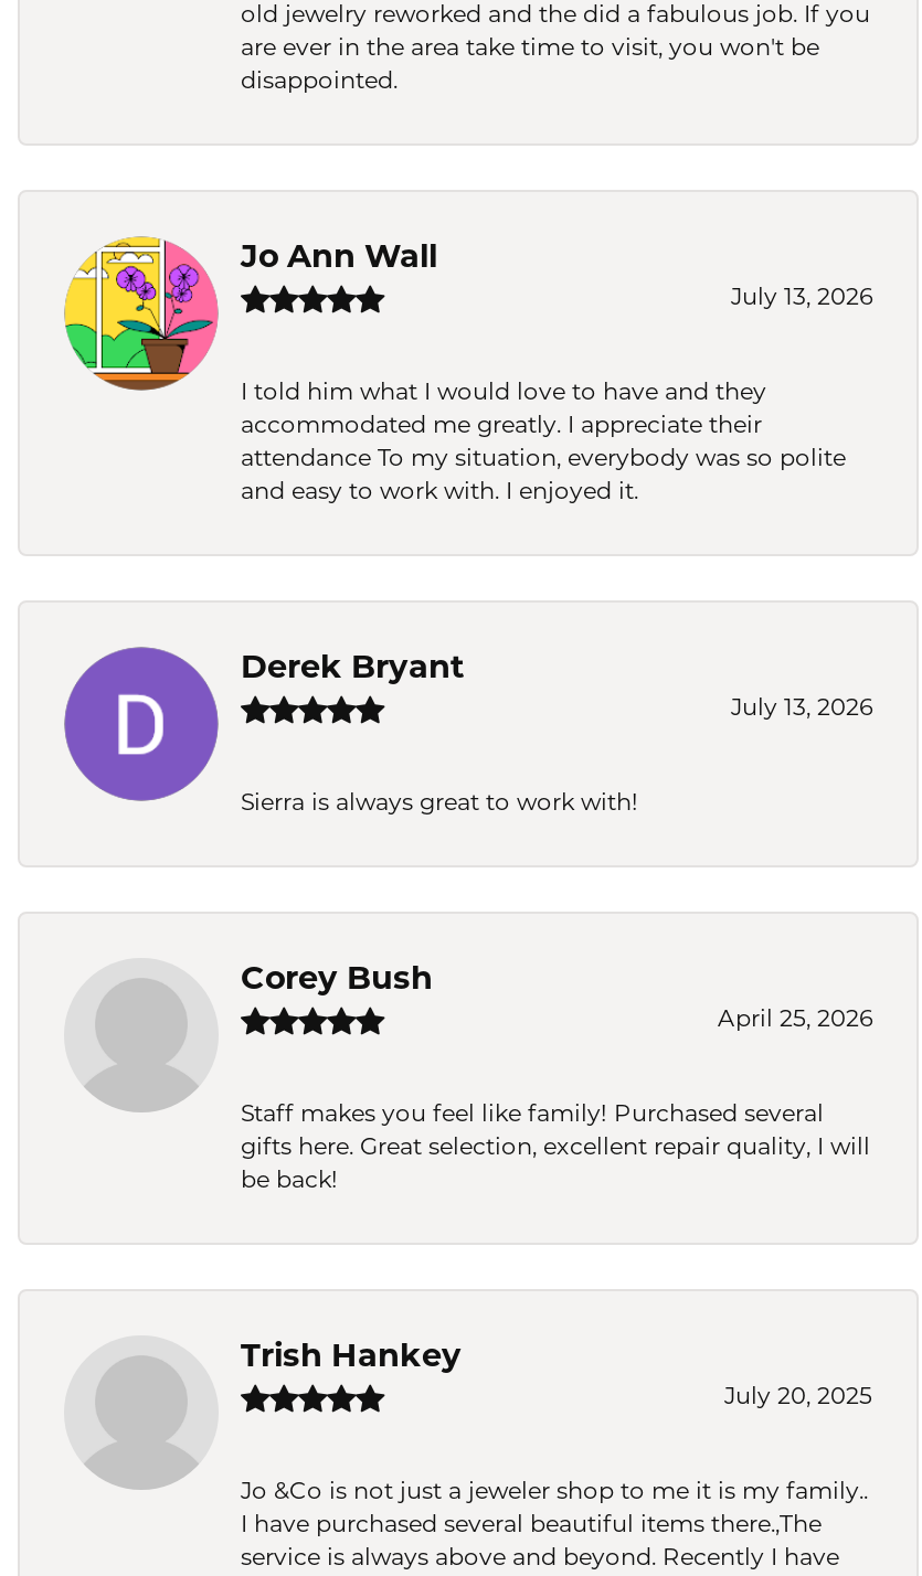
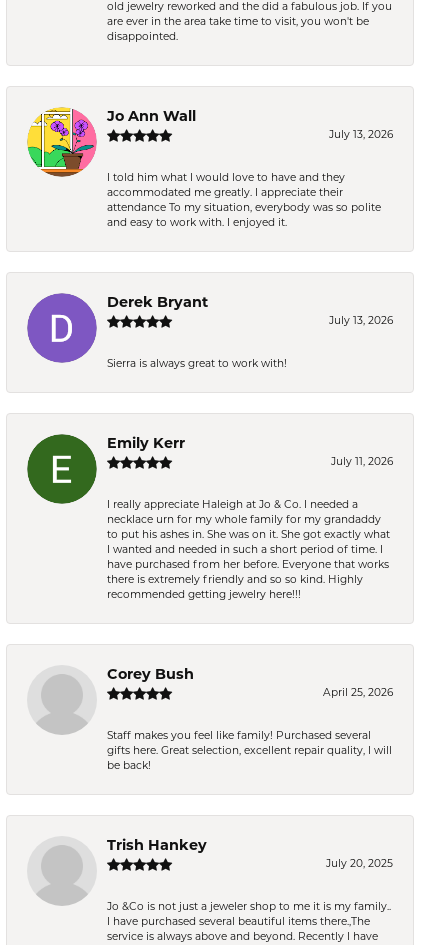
+ [image]
+ Emily Kerr
+ July 11, 2026

+ I really appreciate Haleigh at Jo & Co. I needed a
+ necklace urn for my whole family for my grandaddy
+ to put his ashes in. She was on it. She got exactly what
+ I wanted and needed in such a short period of time. I
+ have purchased from her before. Everyone that works
+ there is extremely friendly and so so kind. Highly
+ recommended getting jewelry here!!!
